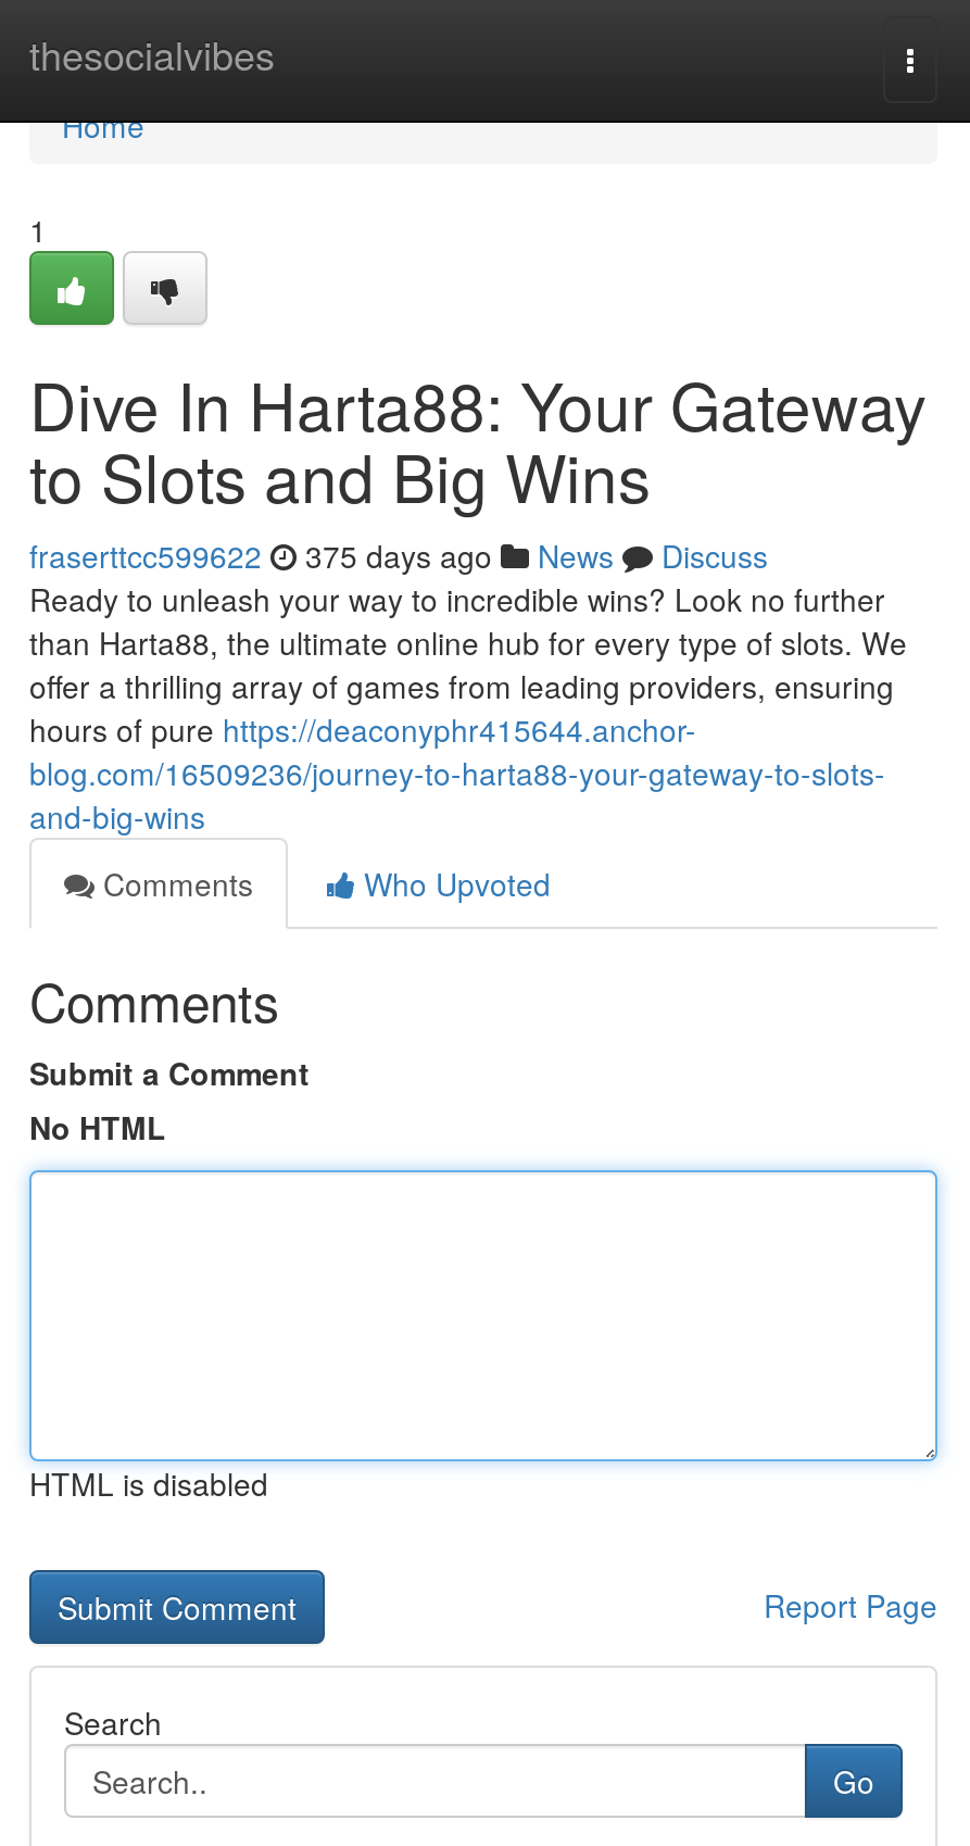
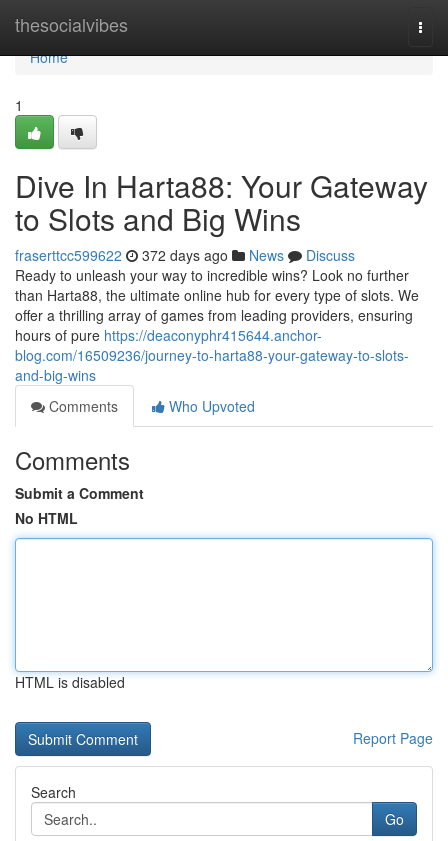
- fraserttcc599622 375 days ago News Discuss
+ fraserttcc599622 372 days ago News Discuss
